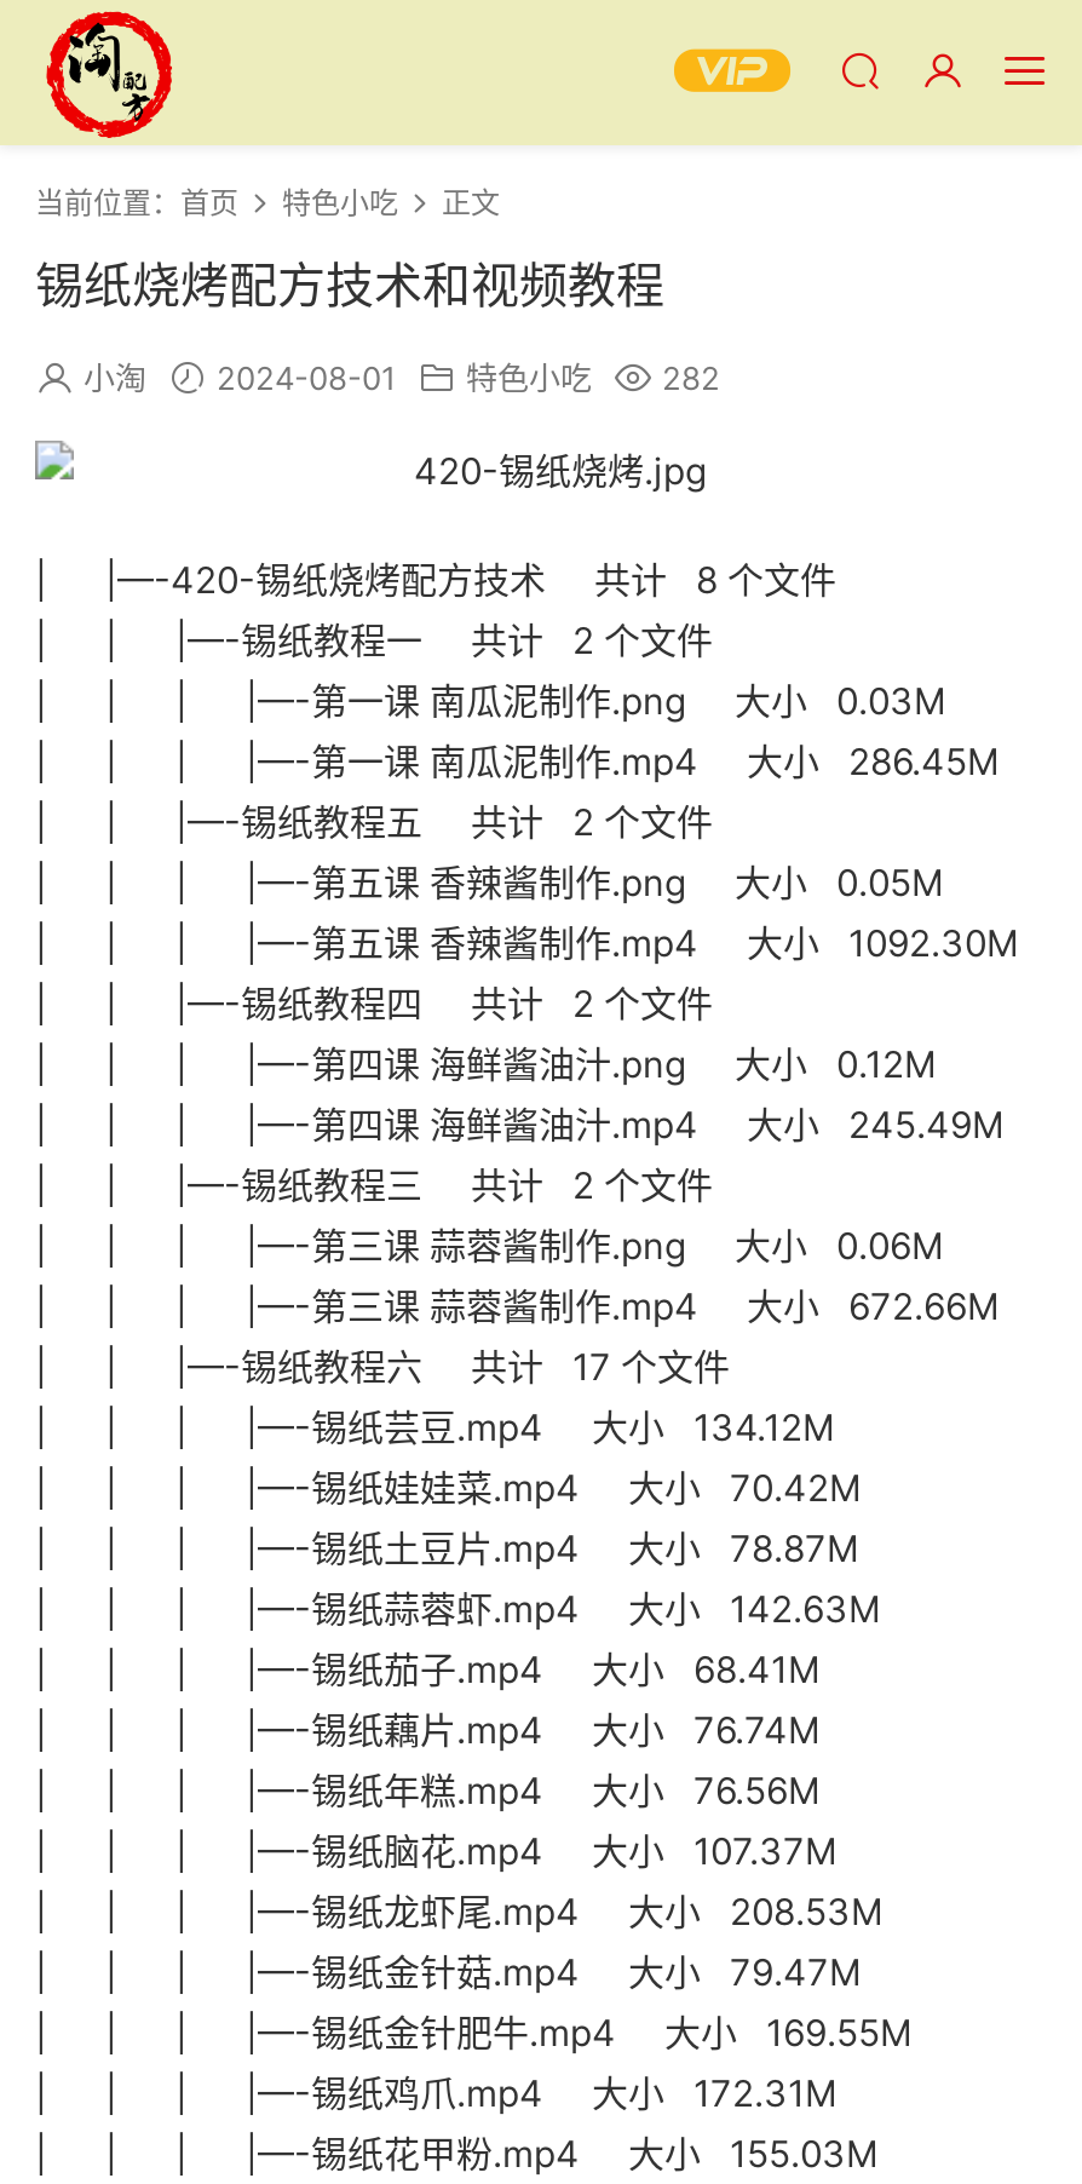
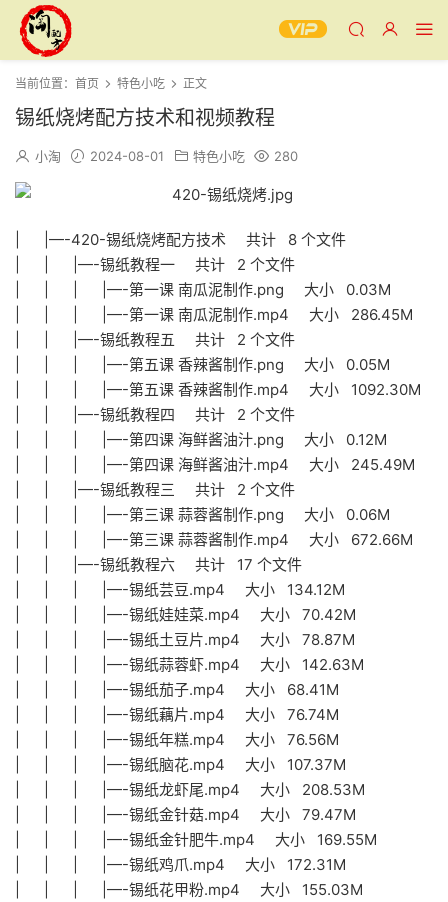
- 小淘 2024-08-01 特色小吃 282
+ 小淘 2024-08-01 特色小吃 280
